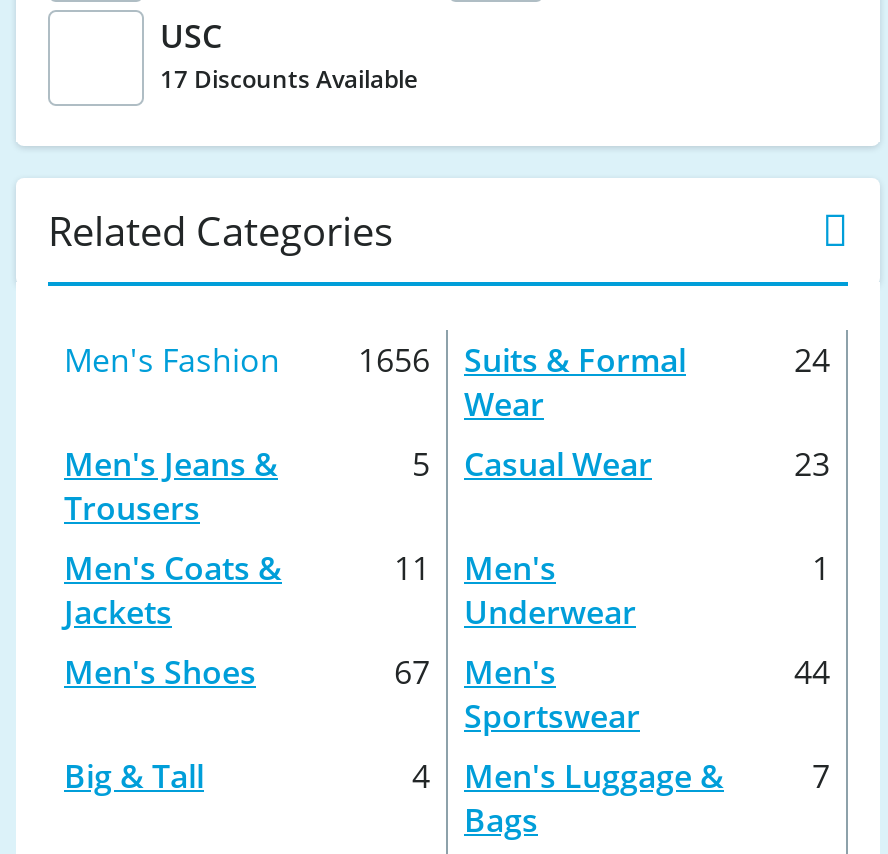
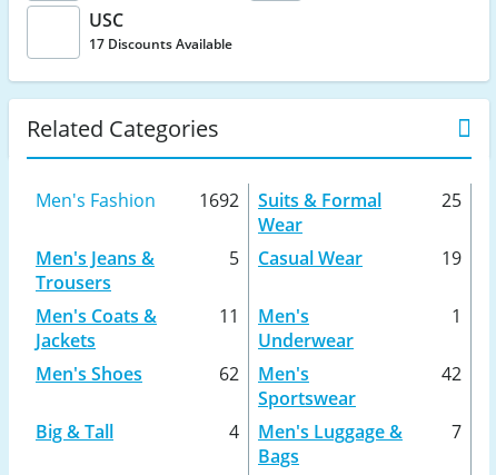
- Men's Fashion 1656 Suits & Formal
+ Men's Fashion 1692 Suits & Formal

- 24
+ 25

- 23
+ 19

- 67 Men's
+ 62 Men's

- 44
+ 42
